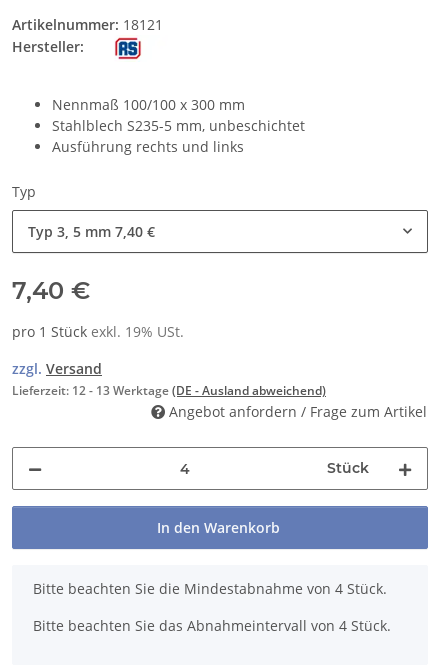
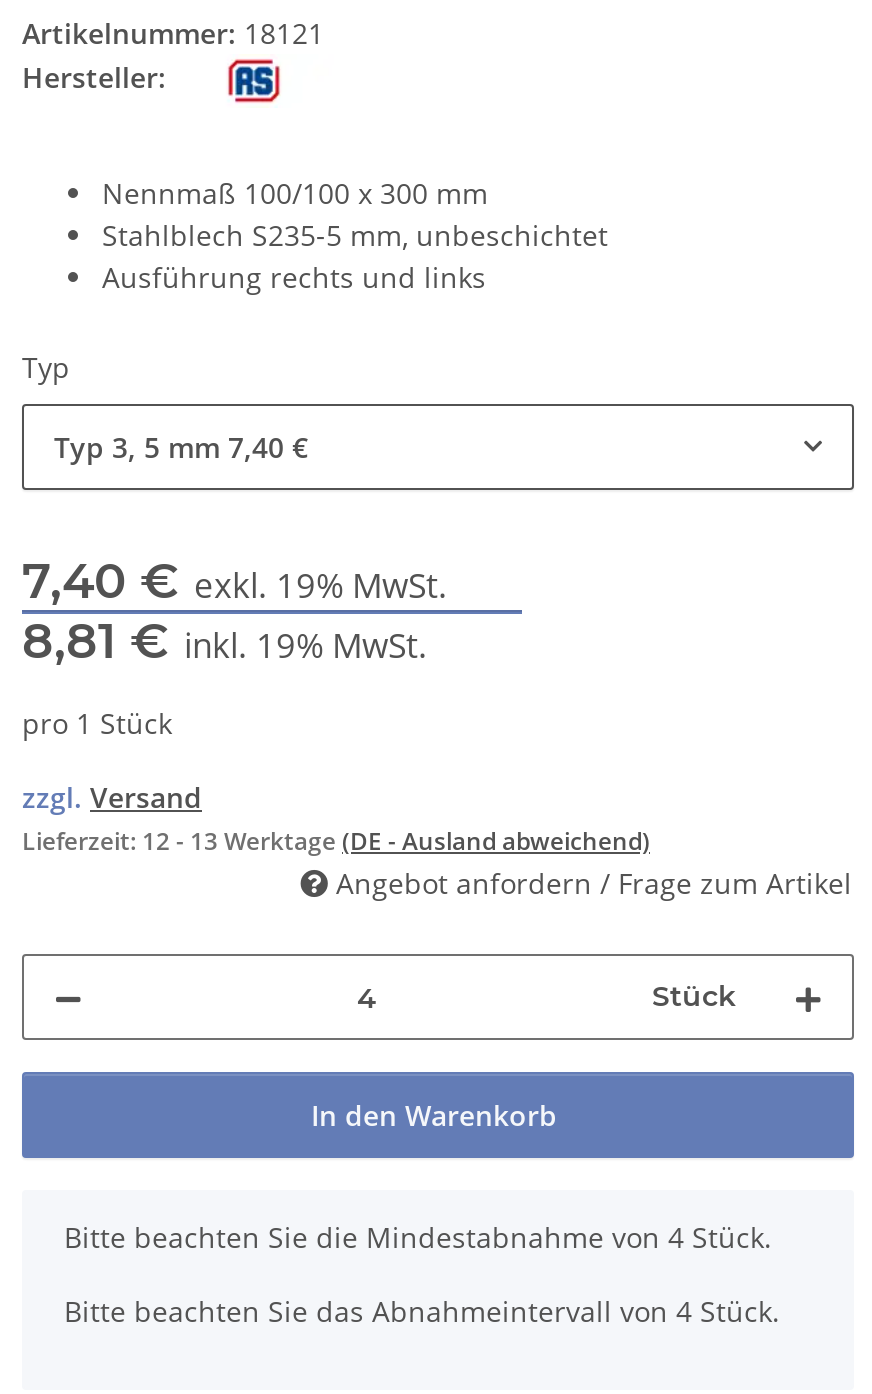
- 7,40 €
+ 7,40 €exkl. 19% MwSt.
+ 8,81 €inkl. 19% MwSt.

- pro 1 Stück exkl. 19% USt.
+ pro 1 Stück
